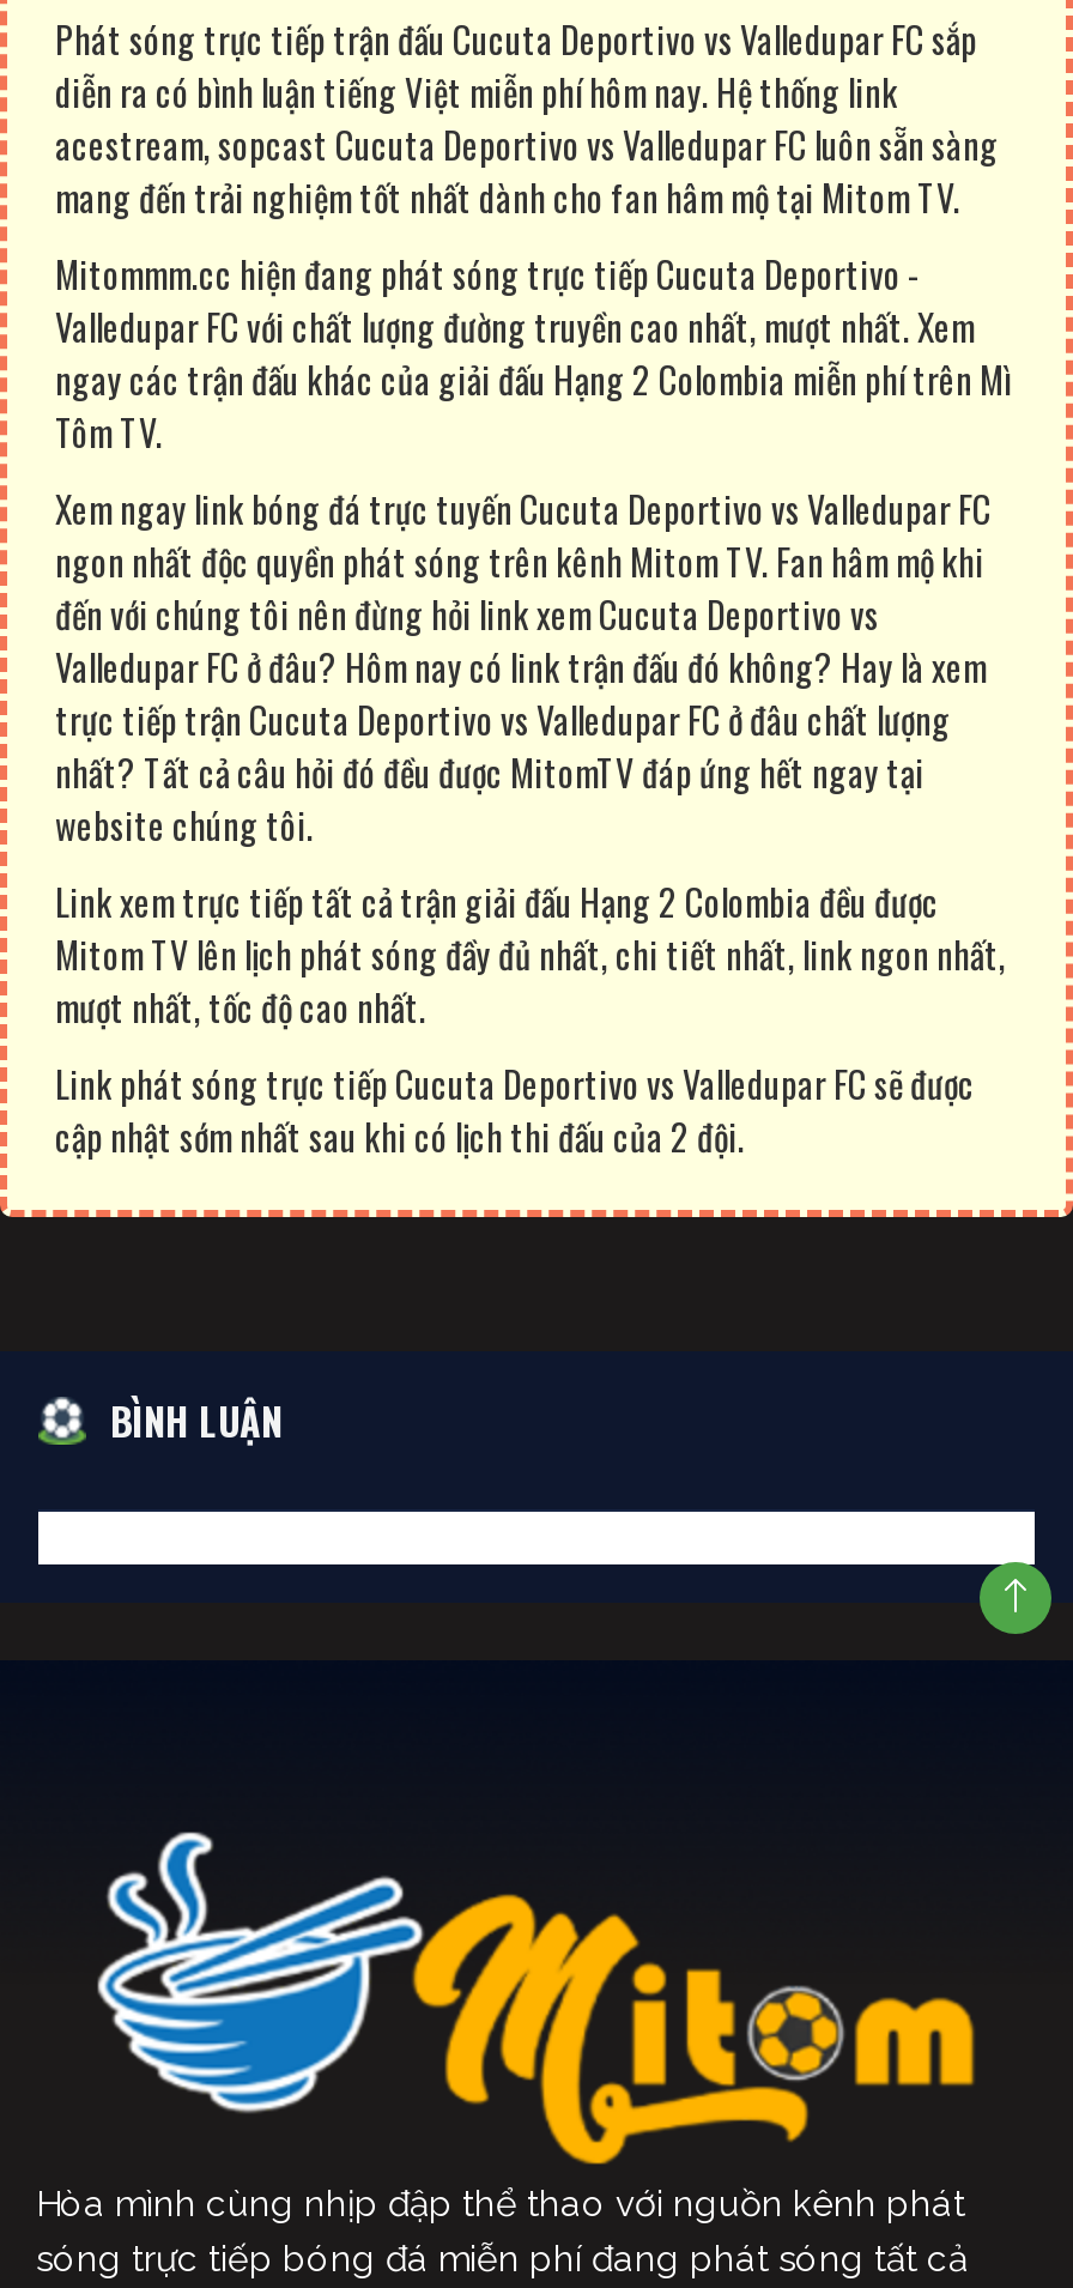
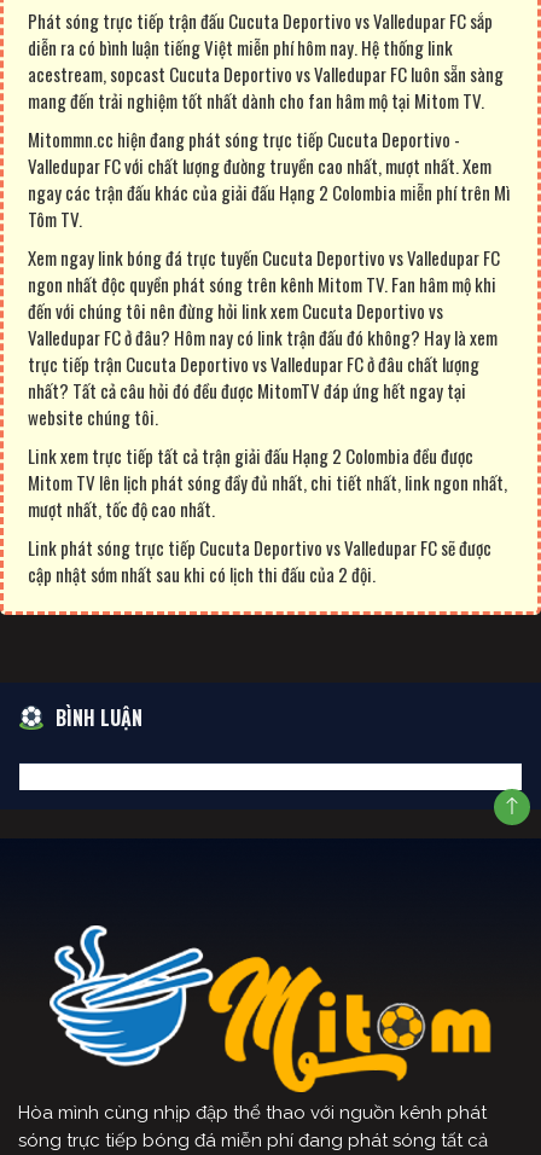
- Mitommm.cc hiện đang phát sóng trực tiếp Cucuta Deportivo -
+ Mitommn.cc hiện đang phát sóng trực tiếp Cucuta Deportivo -
